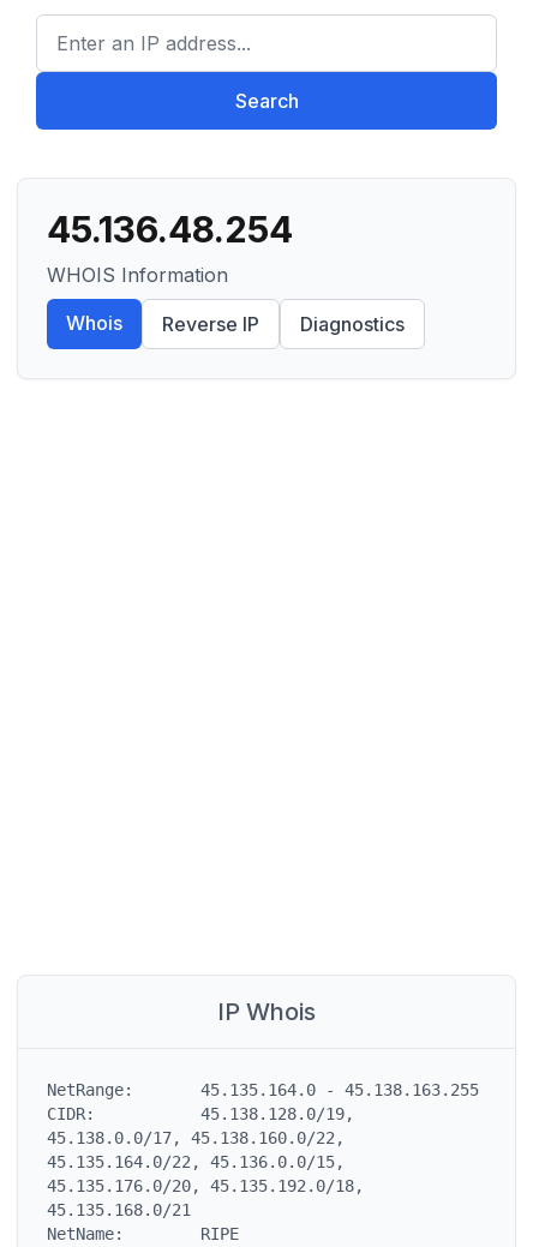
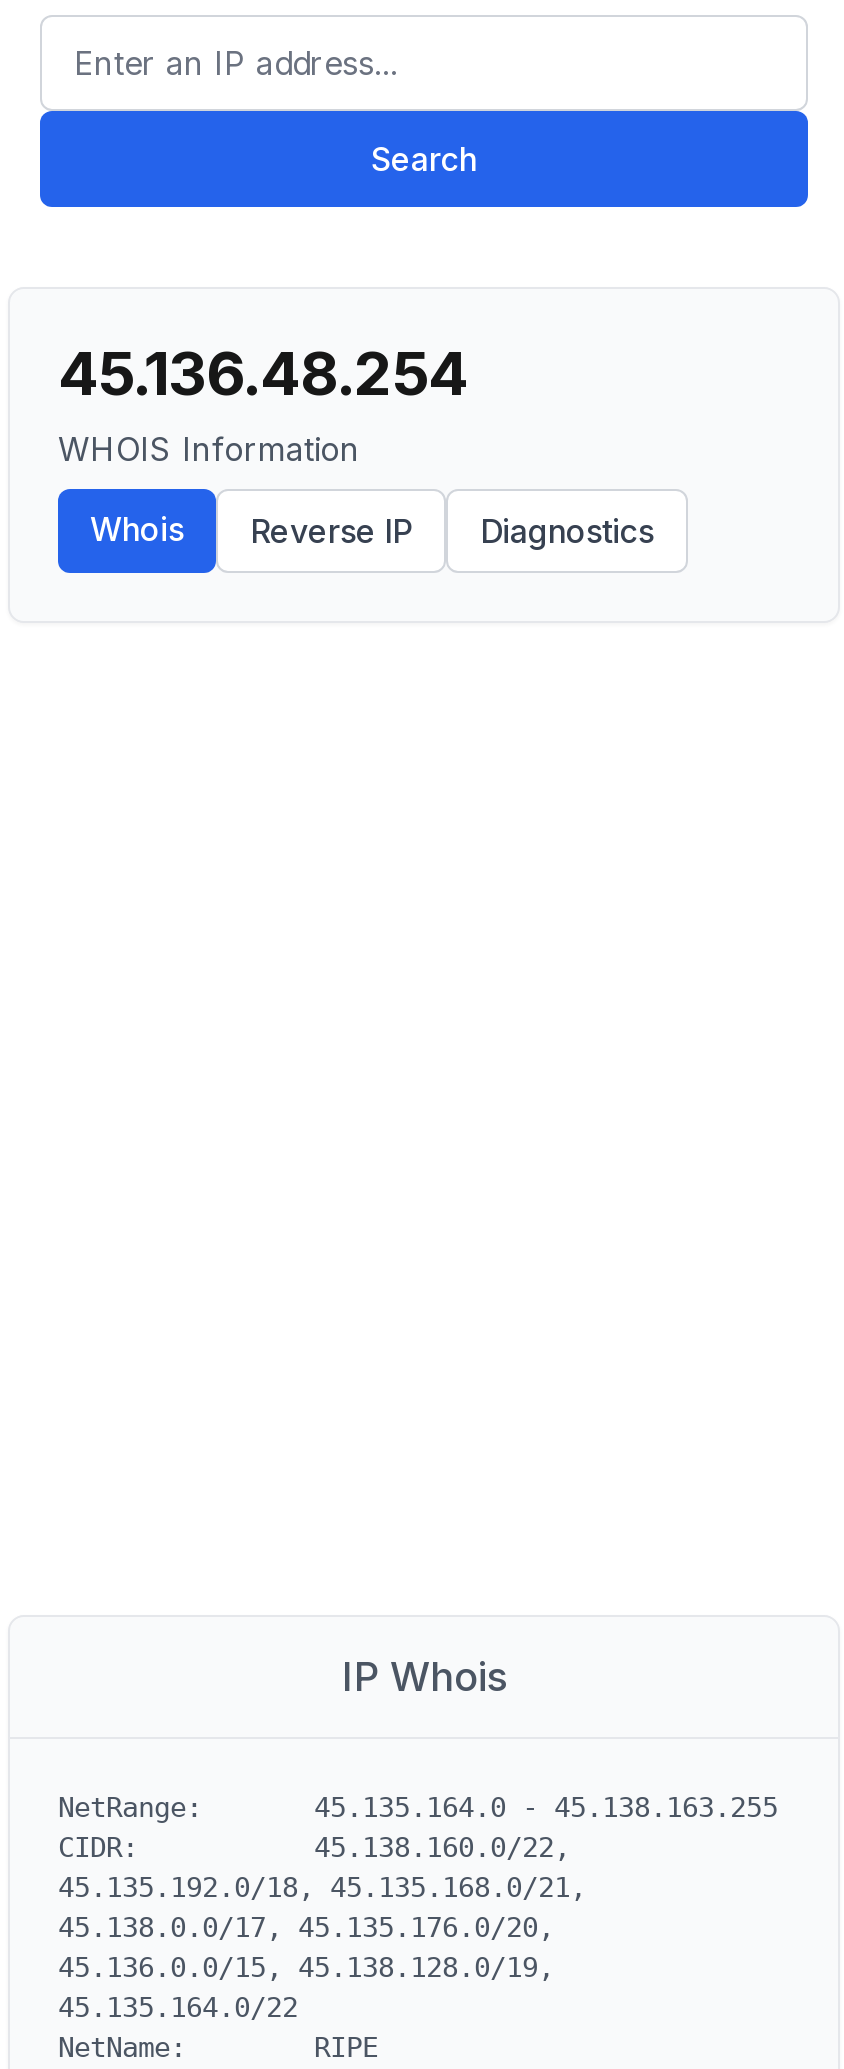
- CIDR: 45.138.128.0/19,
+ CIDR: 45.138.160.0/22,

- 45.138.0.0/17, 45.138.160.0/22,
+ 45.135.192.0/18, 45.135.168.0/21,

- 45.135.164.0/22, 45.136.0.0/15,
+ 45.138.0.0/17, 45.135.176.0/20,

- 45.135.176.0/20, 45.135.192.0/18,
+ 45.136.0.0/15, 45.138.128.0/19,

- 45.135.168.0/21
+ 45.135.164.0/22
